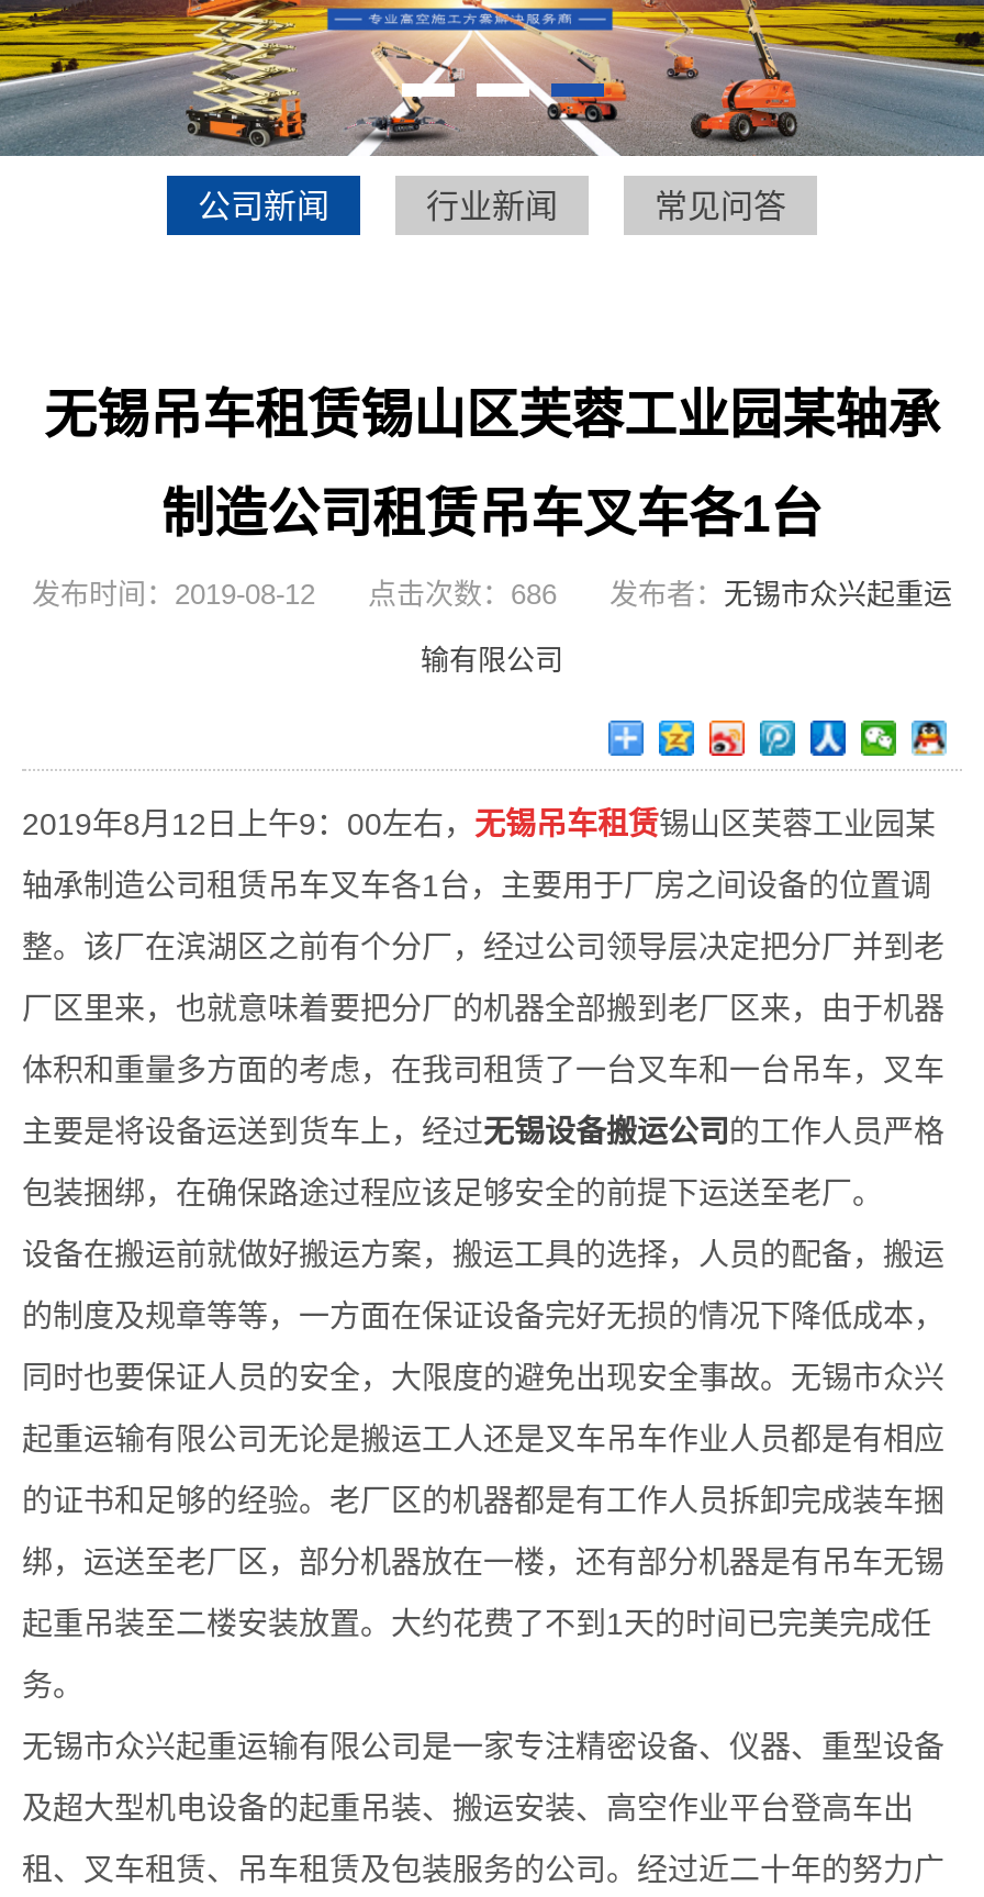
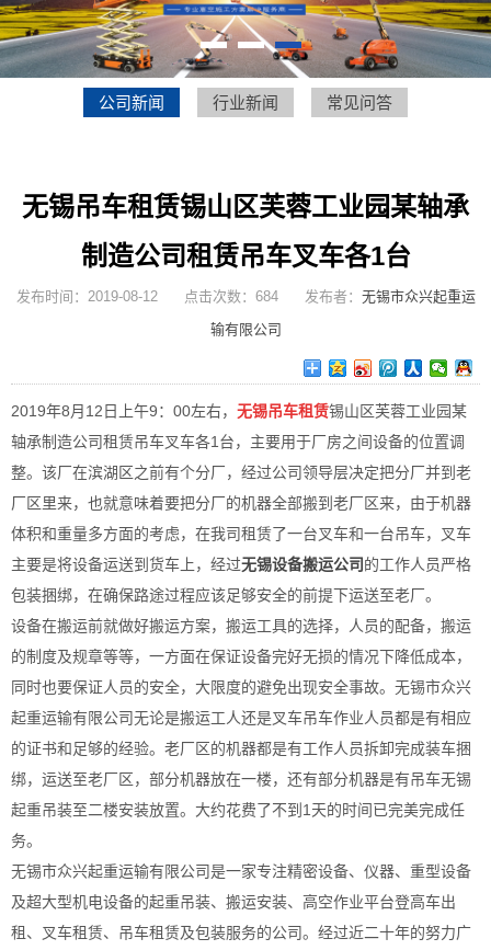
- 发布时间：2019-08-12 点击次数：686 发布者：无锡市众兴起重运
+ 发布时间：2019-08-12 点击次数：684 发布者：无锡市众兴起重运
